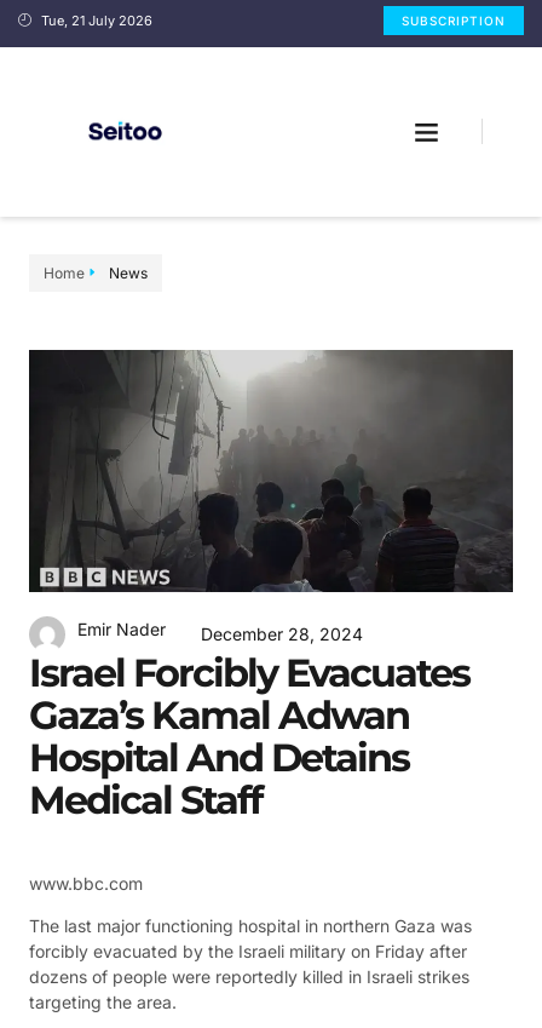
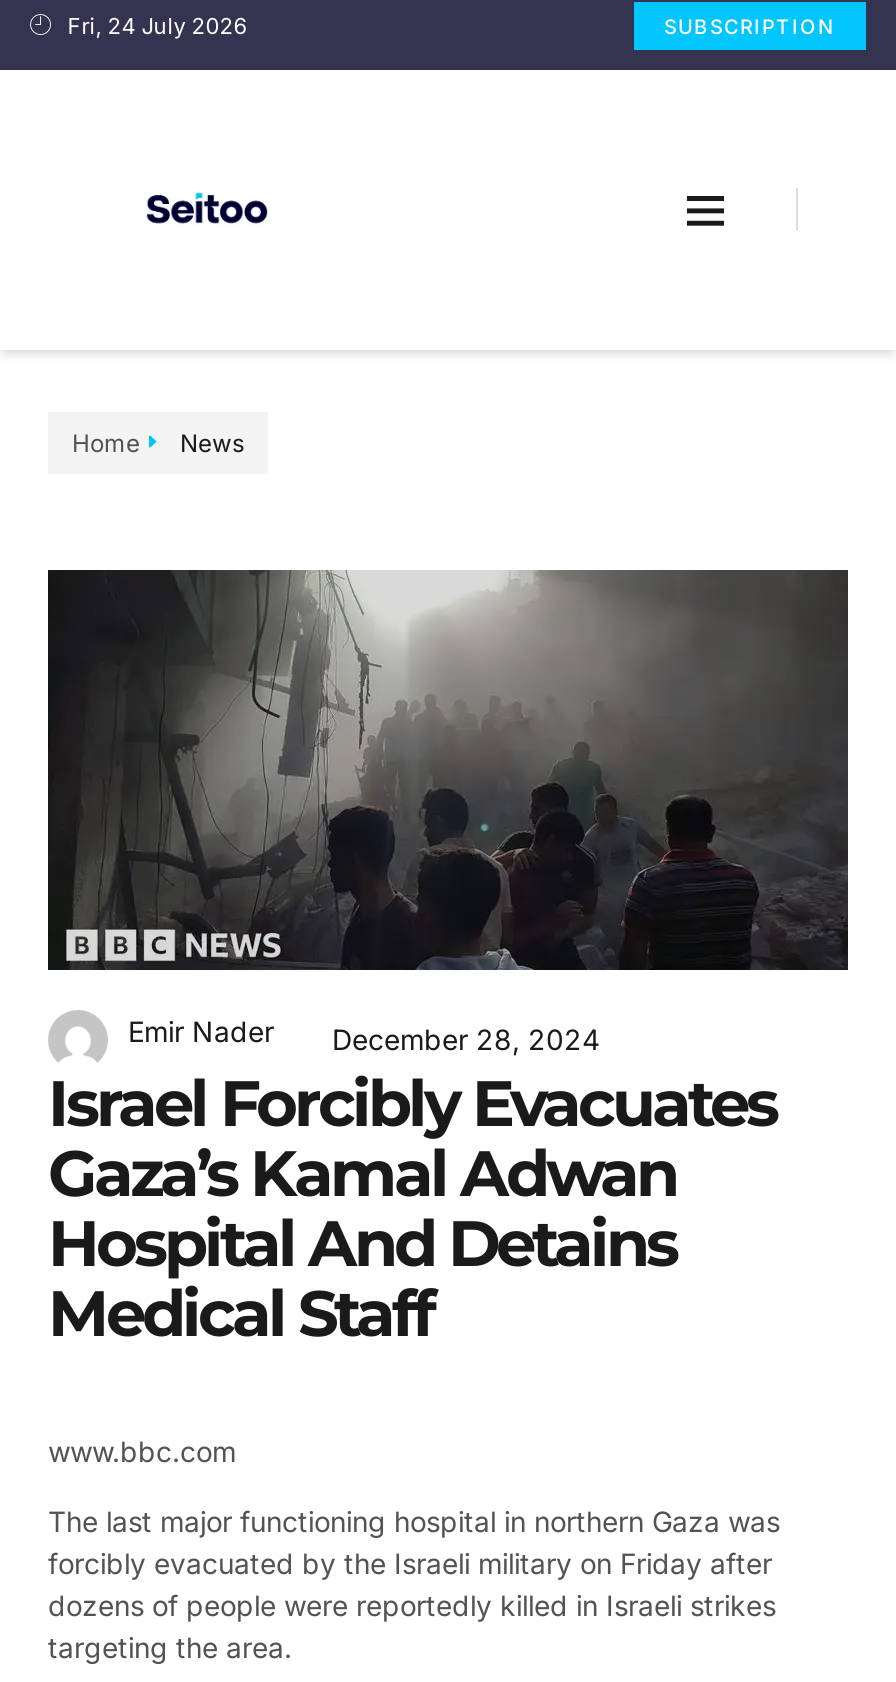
- Tue, 21 July 2026
+ Fri, 24 July 2026
